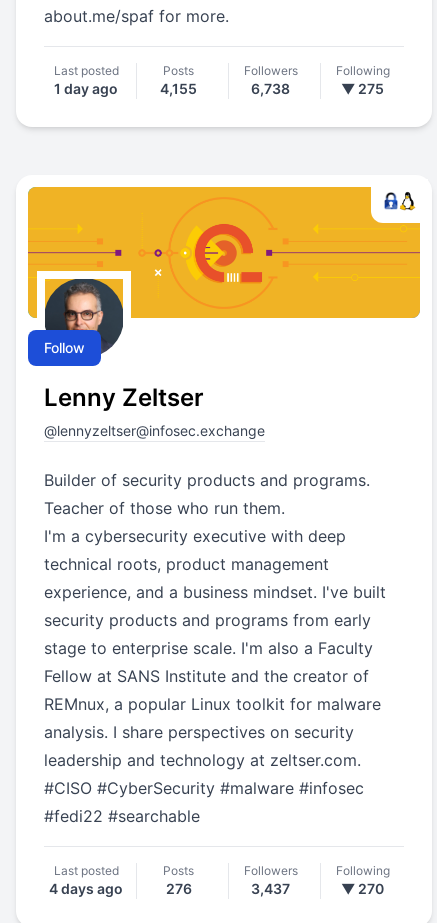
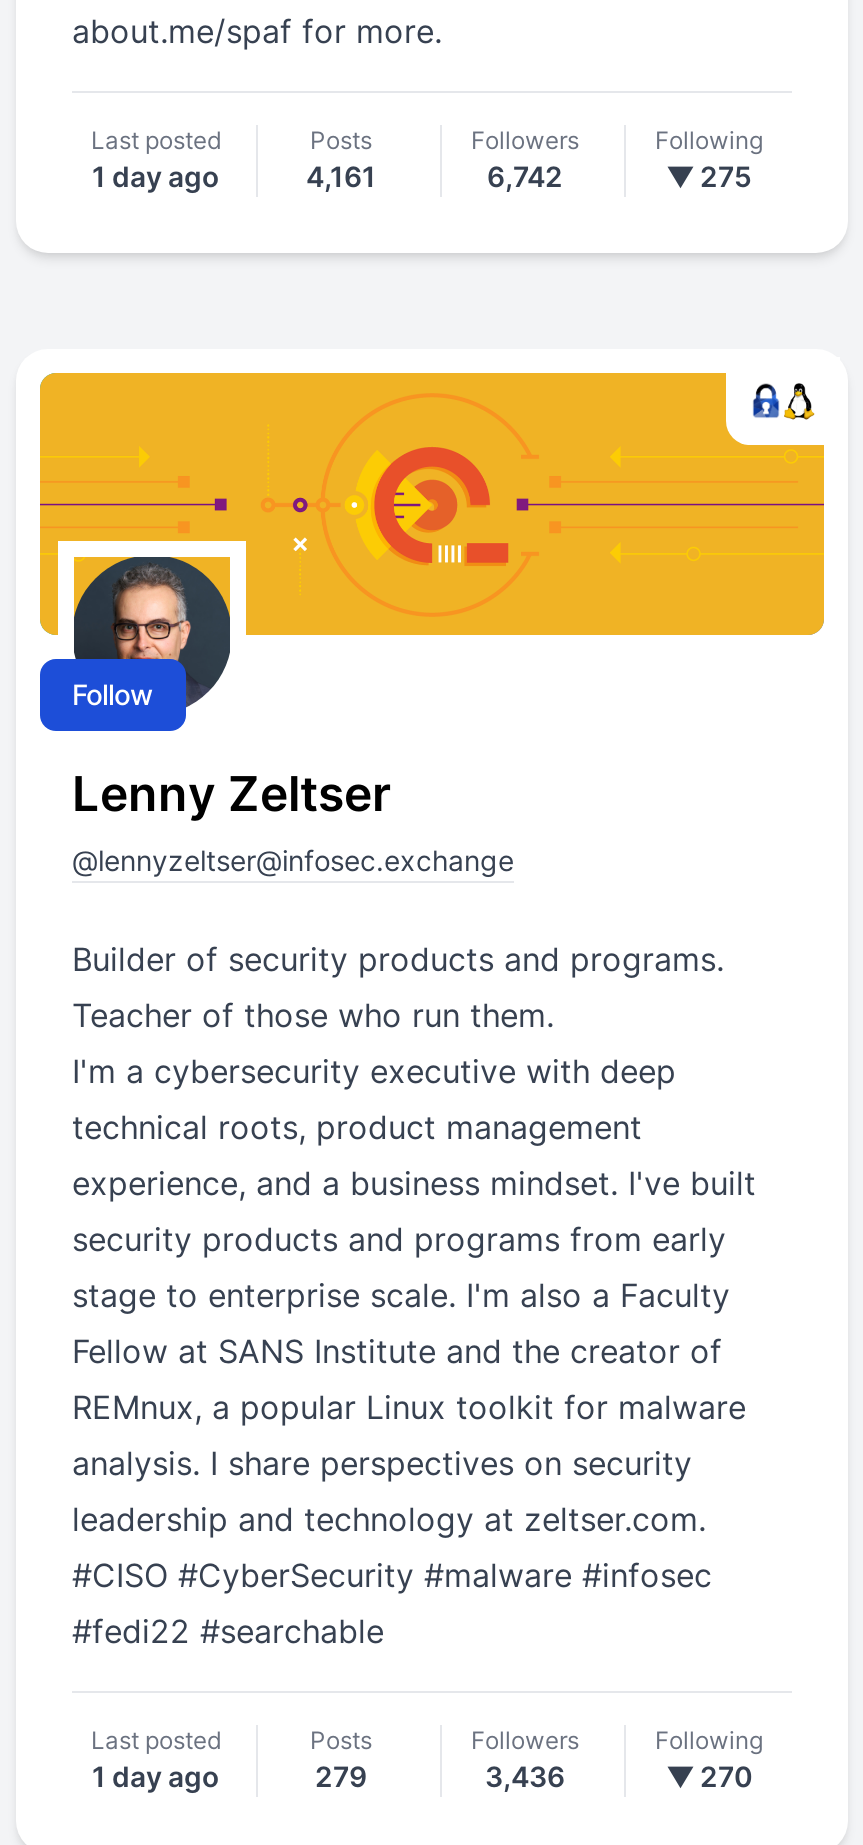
- 4,155
+ 4,161

- 6,738
+ 6,742

- 4 days ago
+ 1 day ago

- 276
+ 279

- 3,437
+ 3,436
